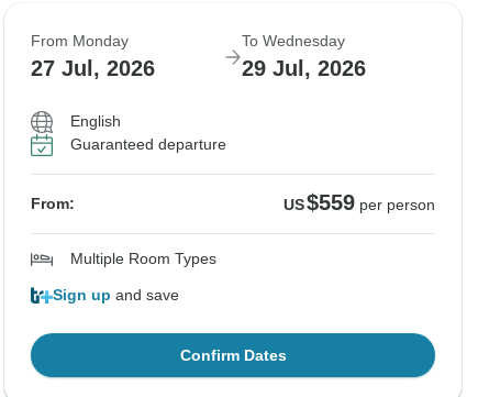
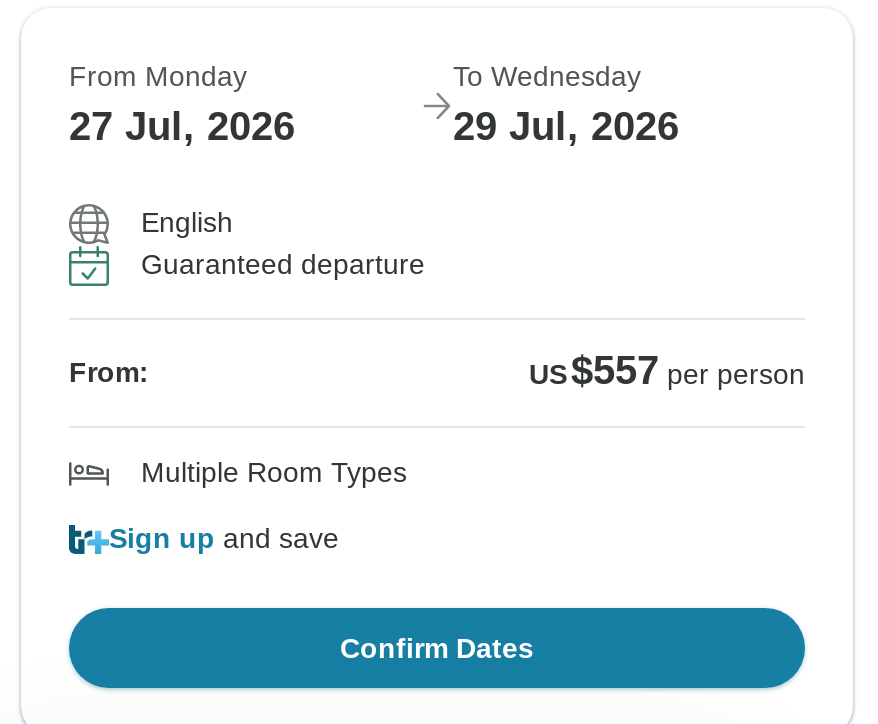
- US $559 per person
+ US $557 per person
